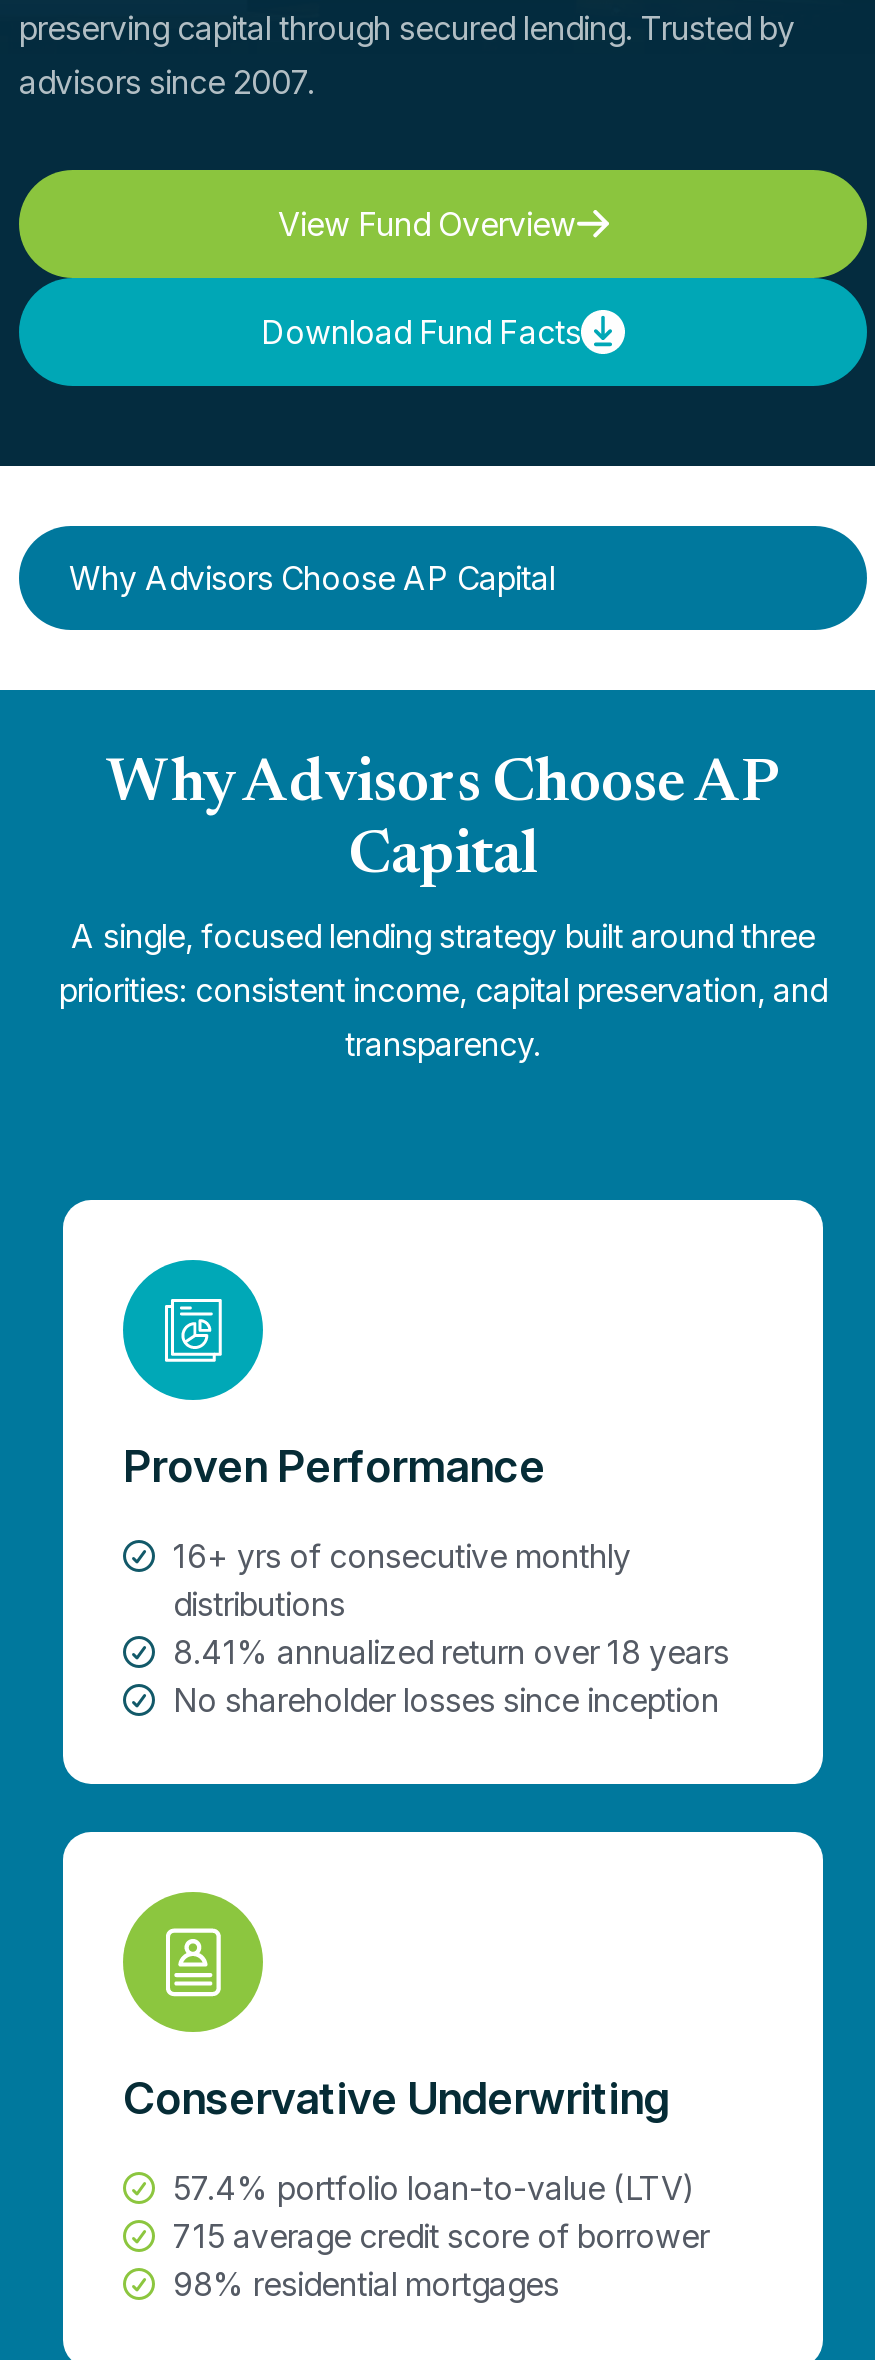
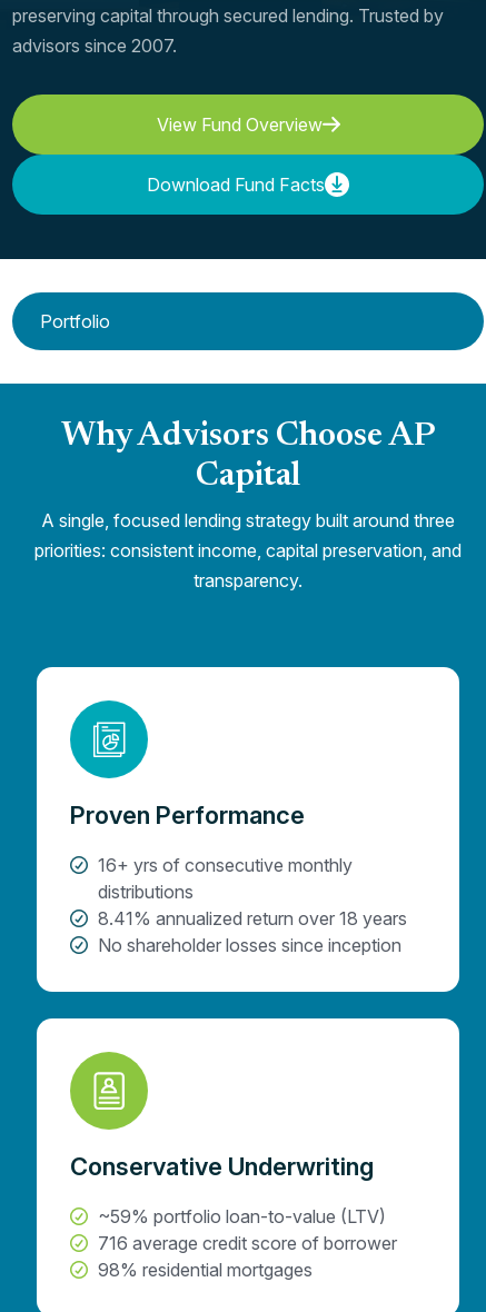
- Why Advisors Choose AP Capital
+ Portfolio

- 57.4% portfolio loan-to-value (LTV)
+ ~59% portfolio loan-to-value (LTV)

- 715 average credit score of borrower
+ 716 average credit score of borrower
